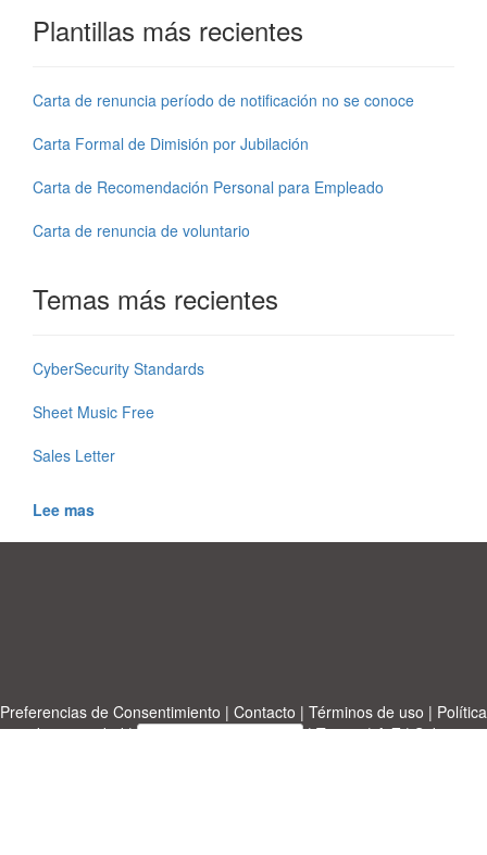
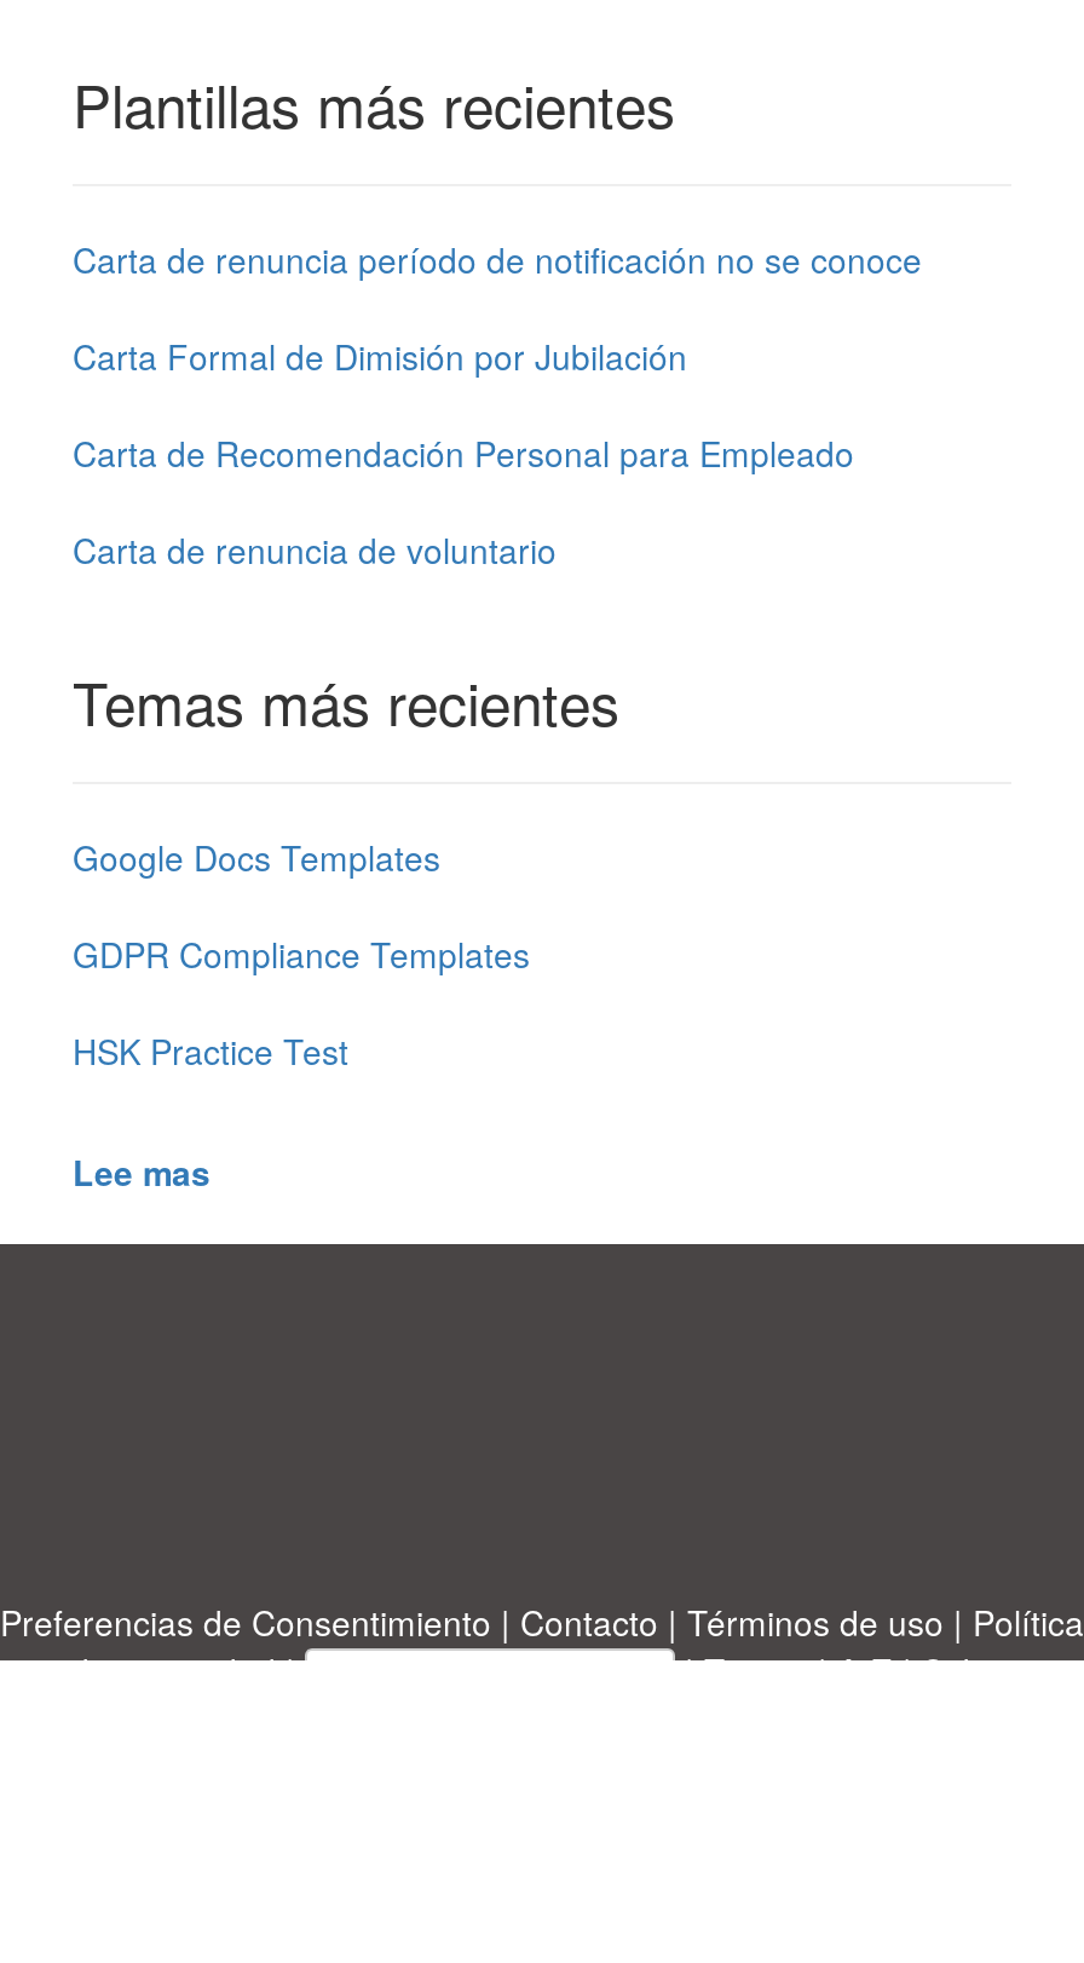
- CyberSecurity Standards
+ Google Docs Templates

- Sheet Music Free
+ GDPR Compliance Templates

- Sales Letter
+ HSK Practice Test
